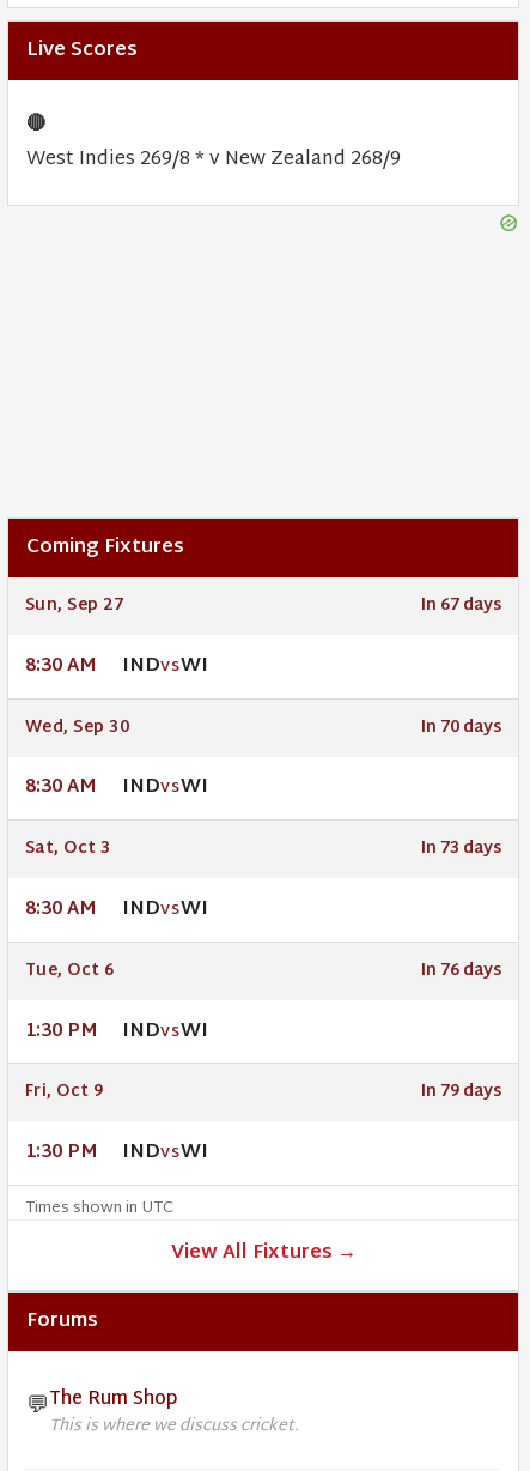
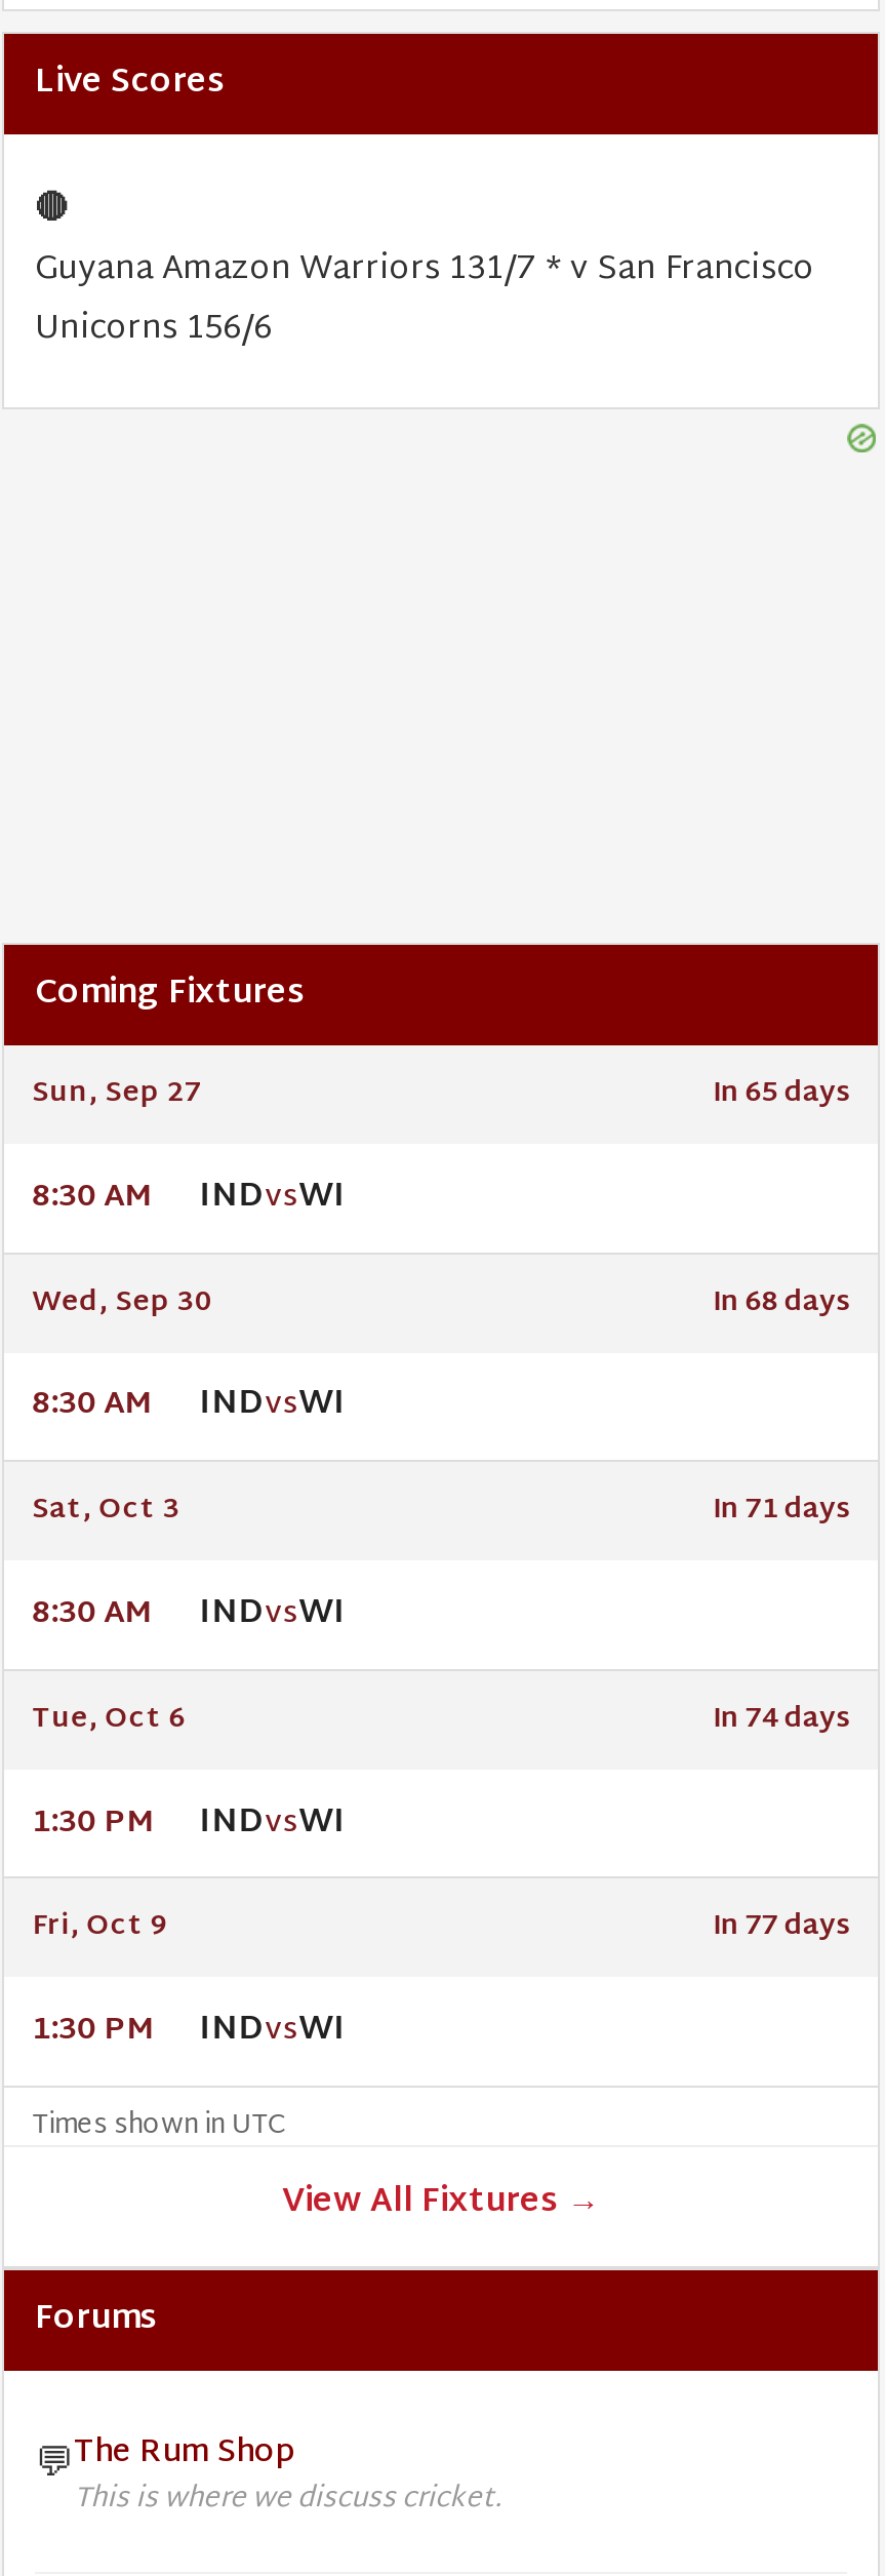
- West Indies 269/8 * v New Zealand 268/9
+ Guyana Amazon Warriors 131/7 * v San Francisco
+ Unicorns 156/6

- In 67 days
+ In 65 days

- In 70 days
+ In 68 days

- In 73 days
+ In 71 days

- In 76 days
+ In 74 days

- In 79 days
+ In 77 days
